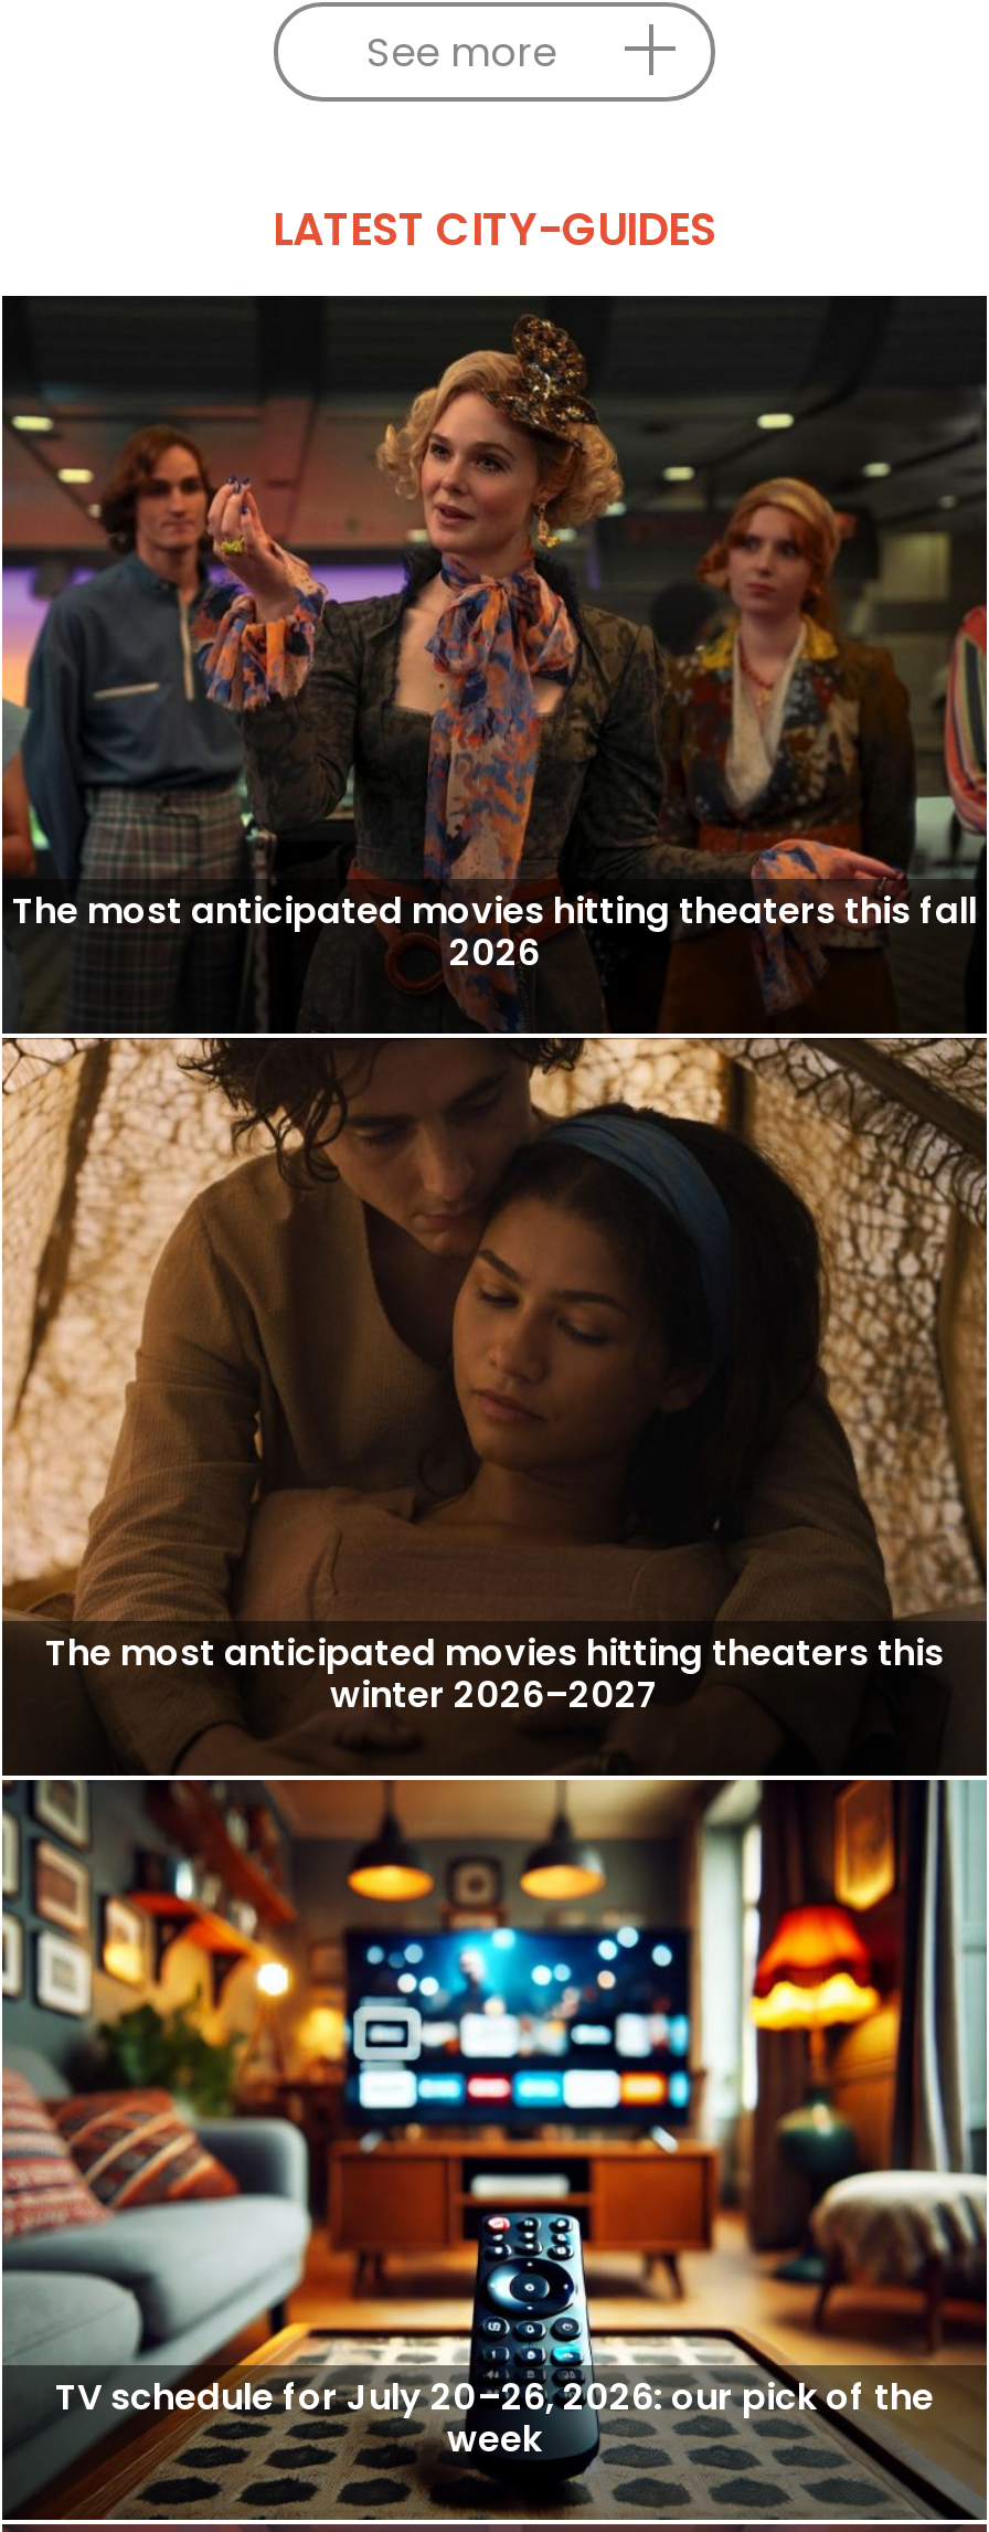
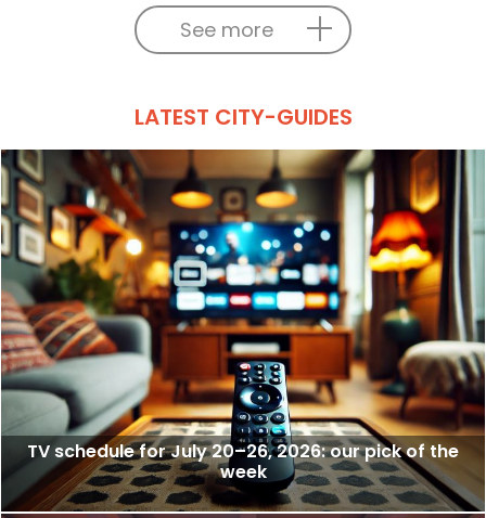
- [image]
- The most anticipated movies hitting theaters this fall
- 2026

- [image]
- The most anticipated movies hitting theaters this
- winter 2026–2027
